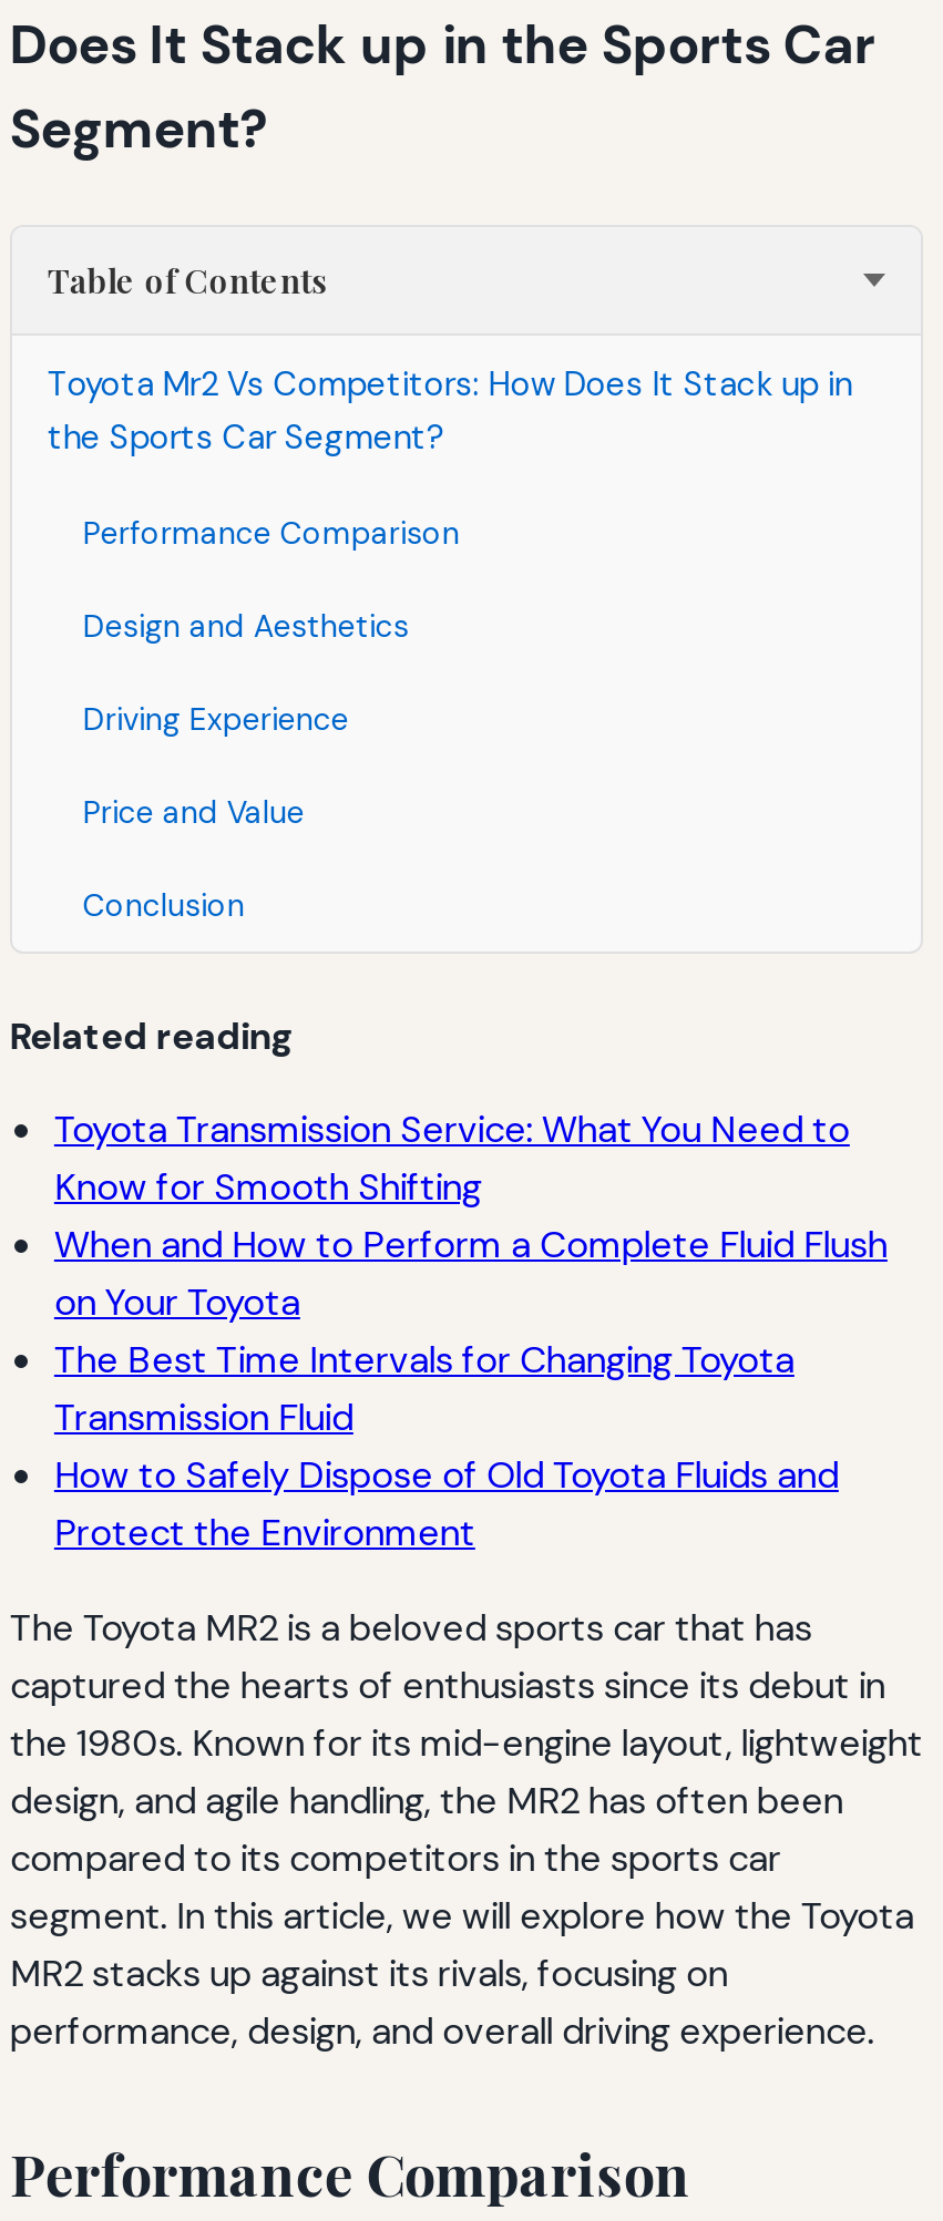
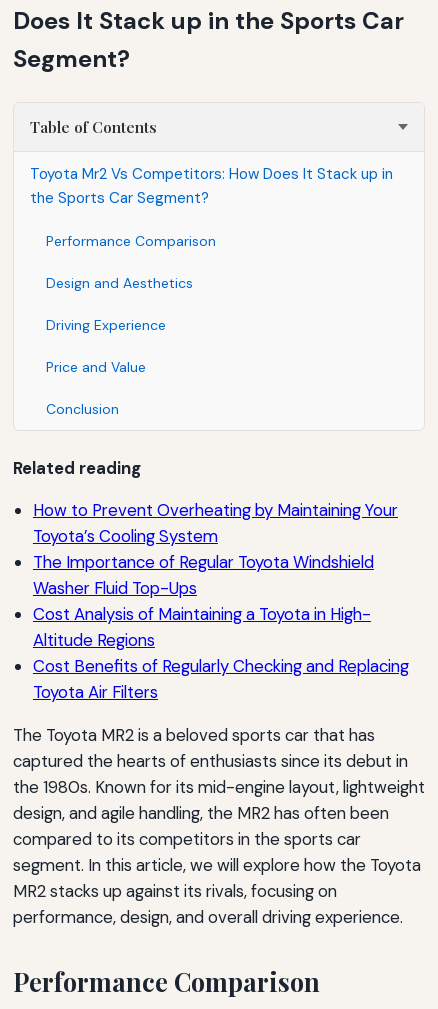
- Toyota Transmission Service: What You Need to
- Know for Smooth Shifting
- When and How to Perform a Complete Fluid Flush
- on Your Toyota
- The Best Time Intervals for Changing Toyota
- Transmission Fluid
- How to Safely Dispose of Old Toyota Fluids and
- Protect the Environment
+ How to Prevent Overheating by Maintaining Your
+ Toyota’s Cooling System
+ The Importance of Regular Toyota Windshield
+ Washer Fluid Top-Ups
+ Cost Analysis of Maintaining a Toyota in High-
+ Altitude Regions
+ Cost Benefits of Regularly Checking and Replacing
+ Toyota Air Filters
